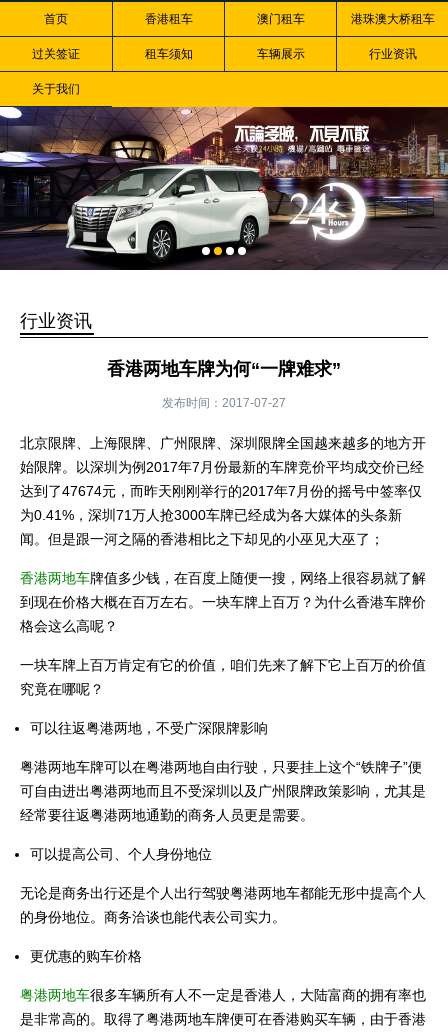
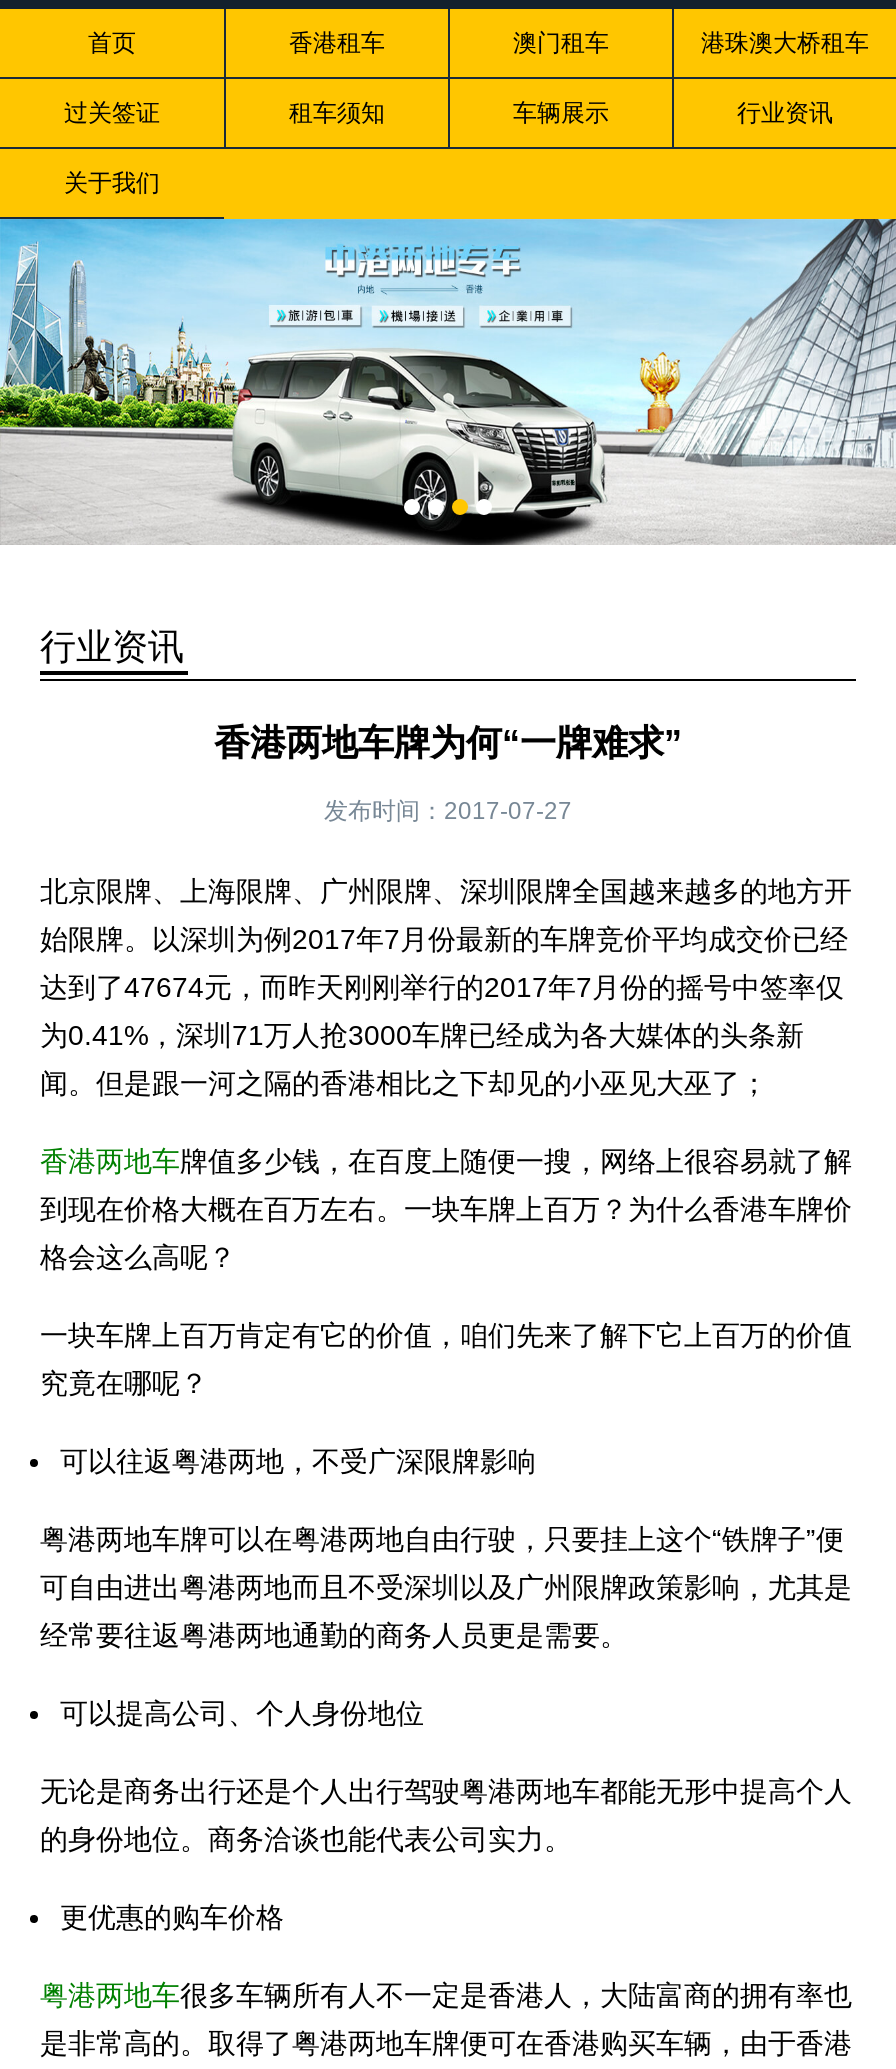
- [image]
+ [image]
